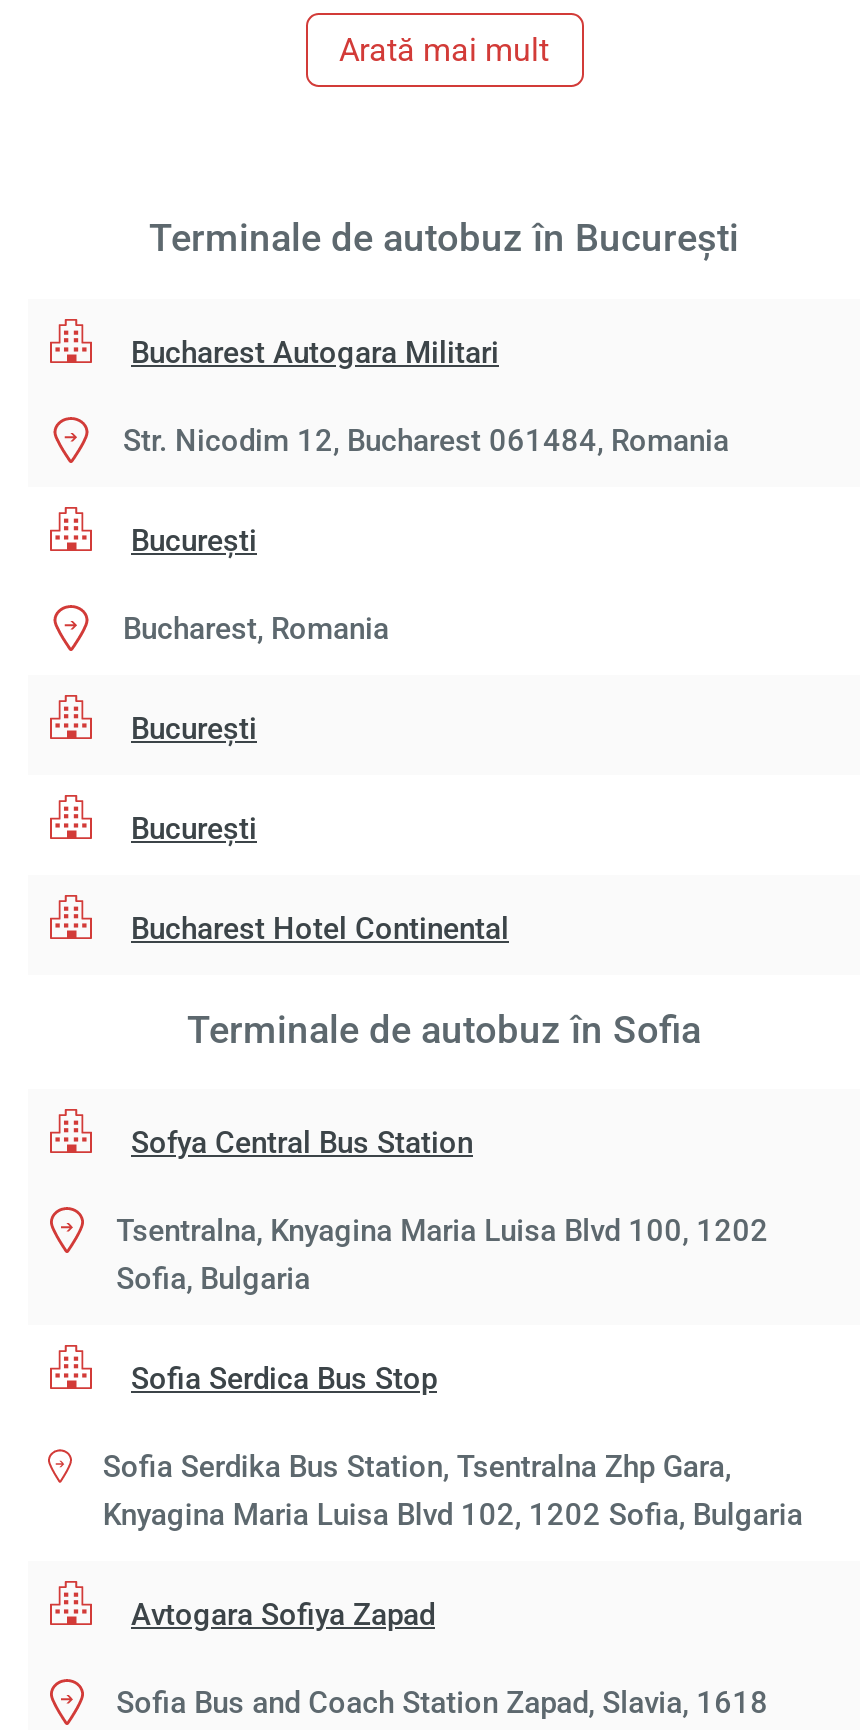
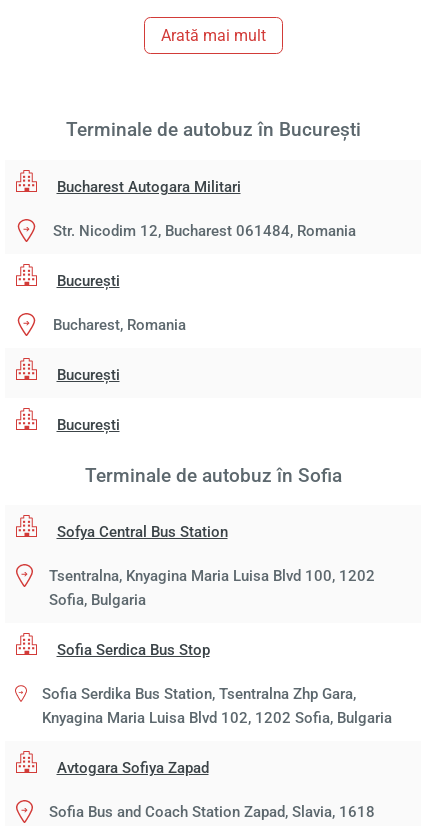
- Bucharest Hotel Continental
